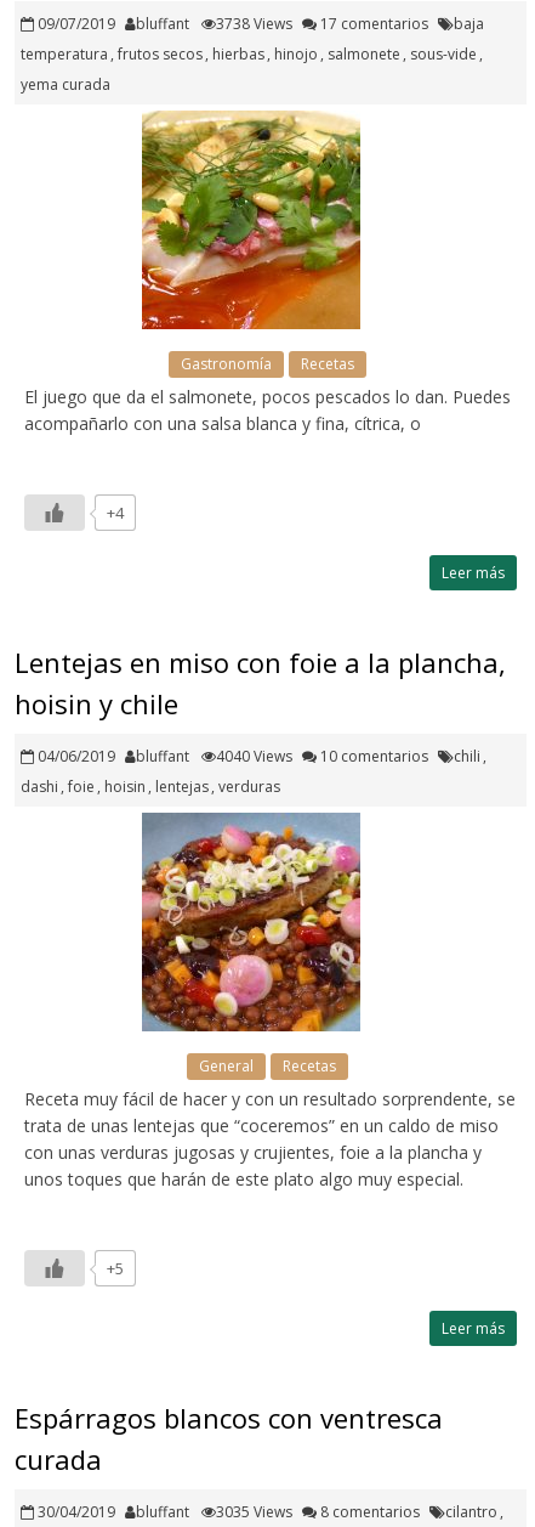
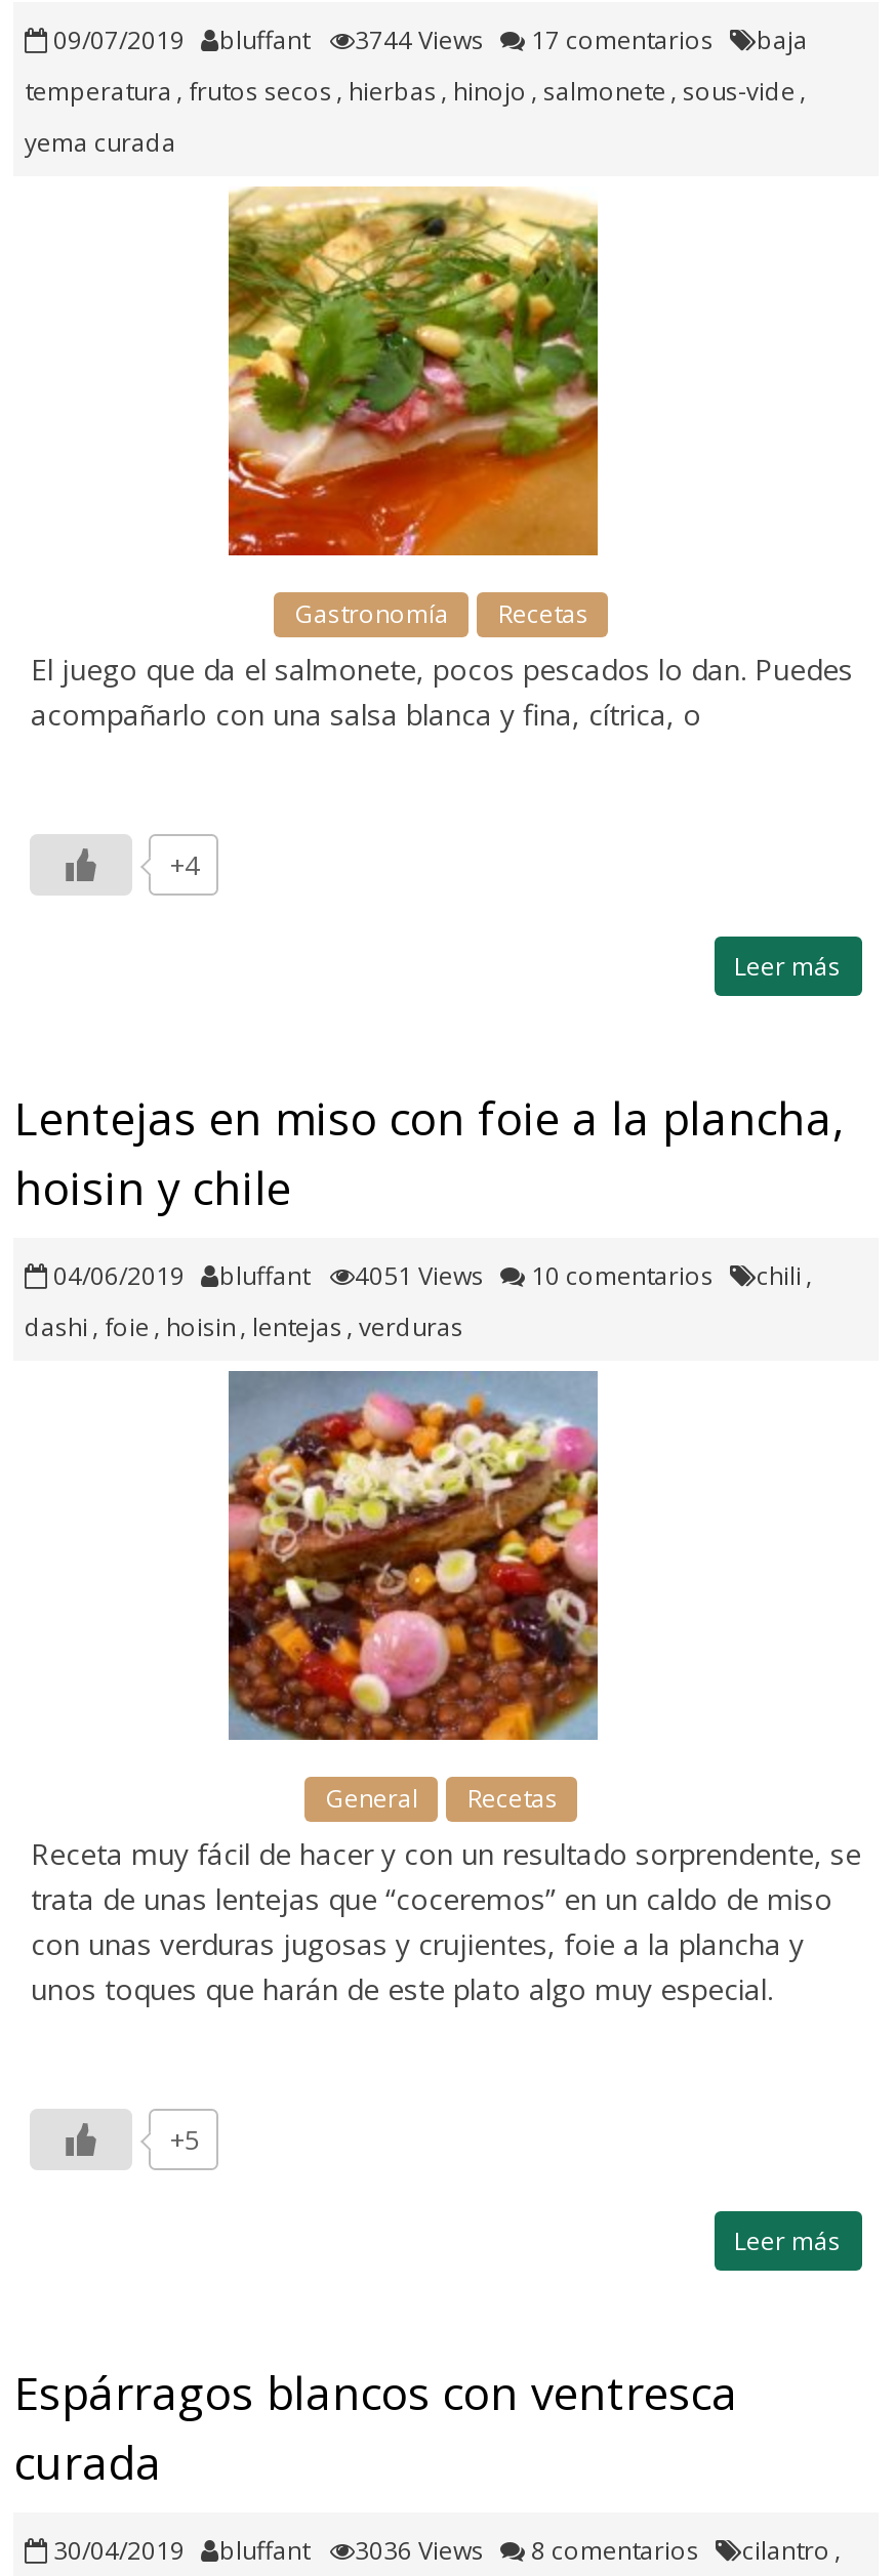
- 09/07/2019 bluffant 3738 Views 17 comentarios baja
+ 09/07/2019 bluffant 3744 Views 17 comentarios baja

- 04/06/2019 bluffant 4040 Views 10 comentarios chili ,
+ 04/06/2019 bluffant 4051 Views 10 comentarios chili ,

- 30/04/2019 bluffant 3035 Views 8 comentarios cilantro ,
+ 30/04/2019 bluffant 3036 Views 8 comentarios cilantro ,
